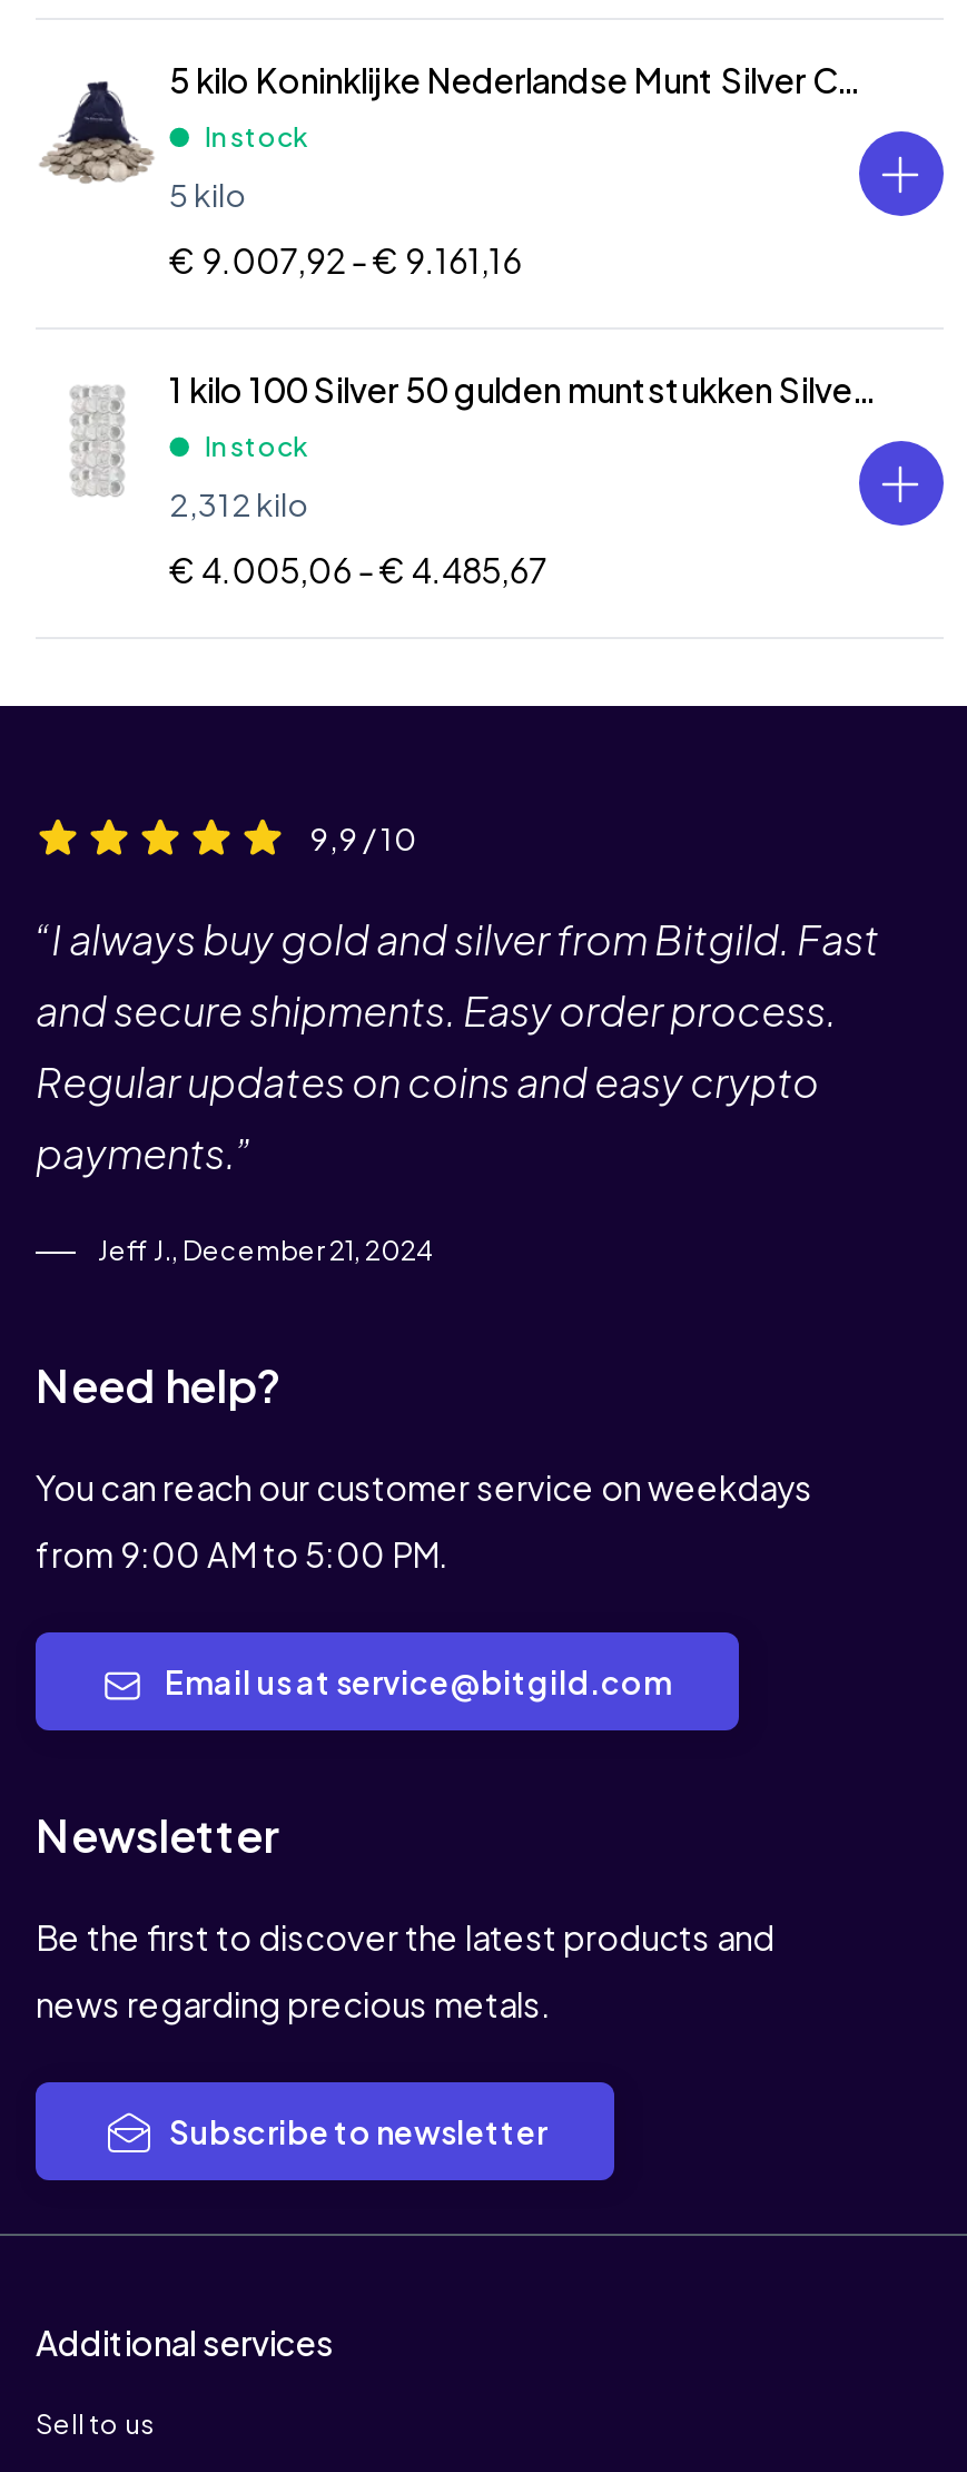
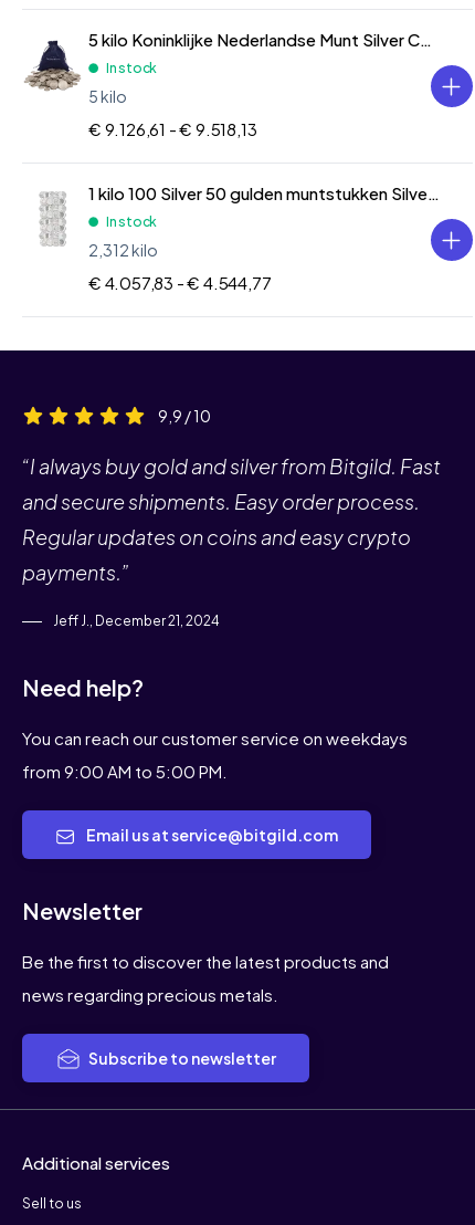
- € 9.007,92 -€ 9.161,16
+ € 9.126,61 -€ 9.518,13

- € 4.005,06 -€ 4.485,67
+ € 4.057,83 -€ 4.544,77
